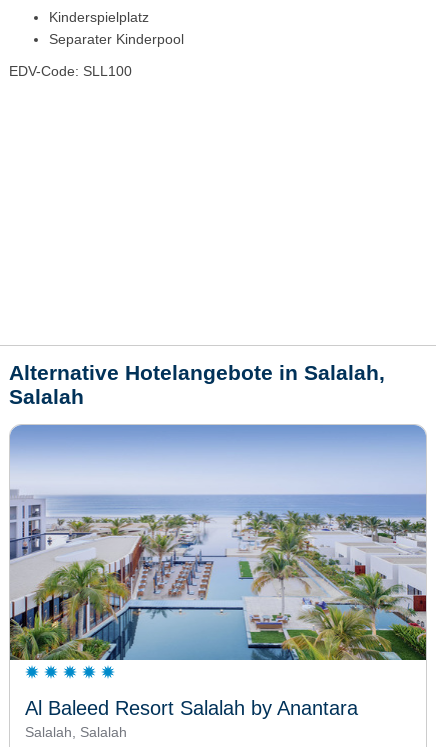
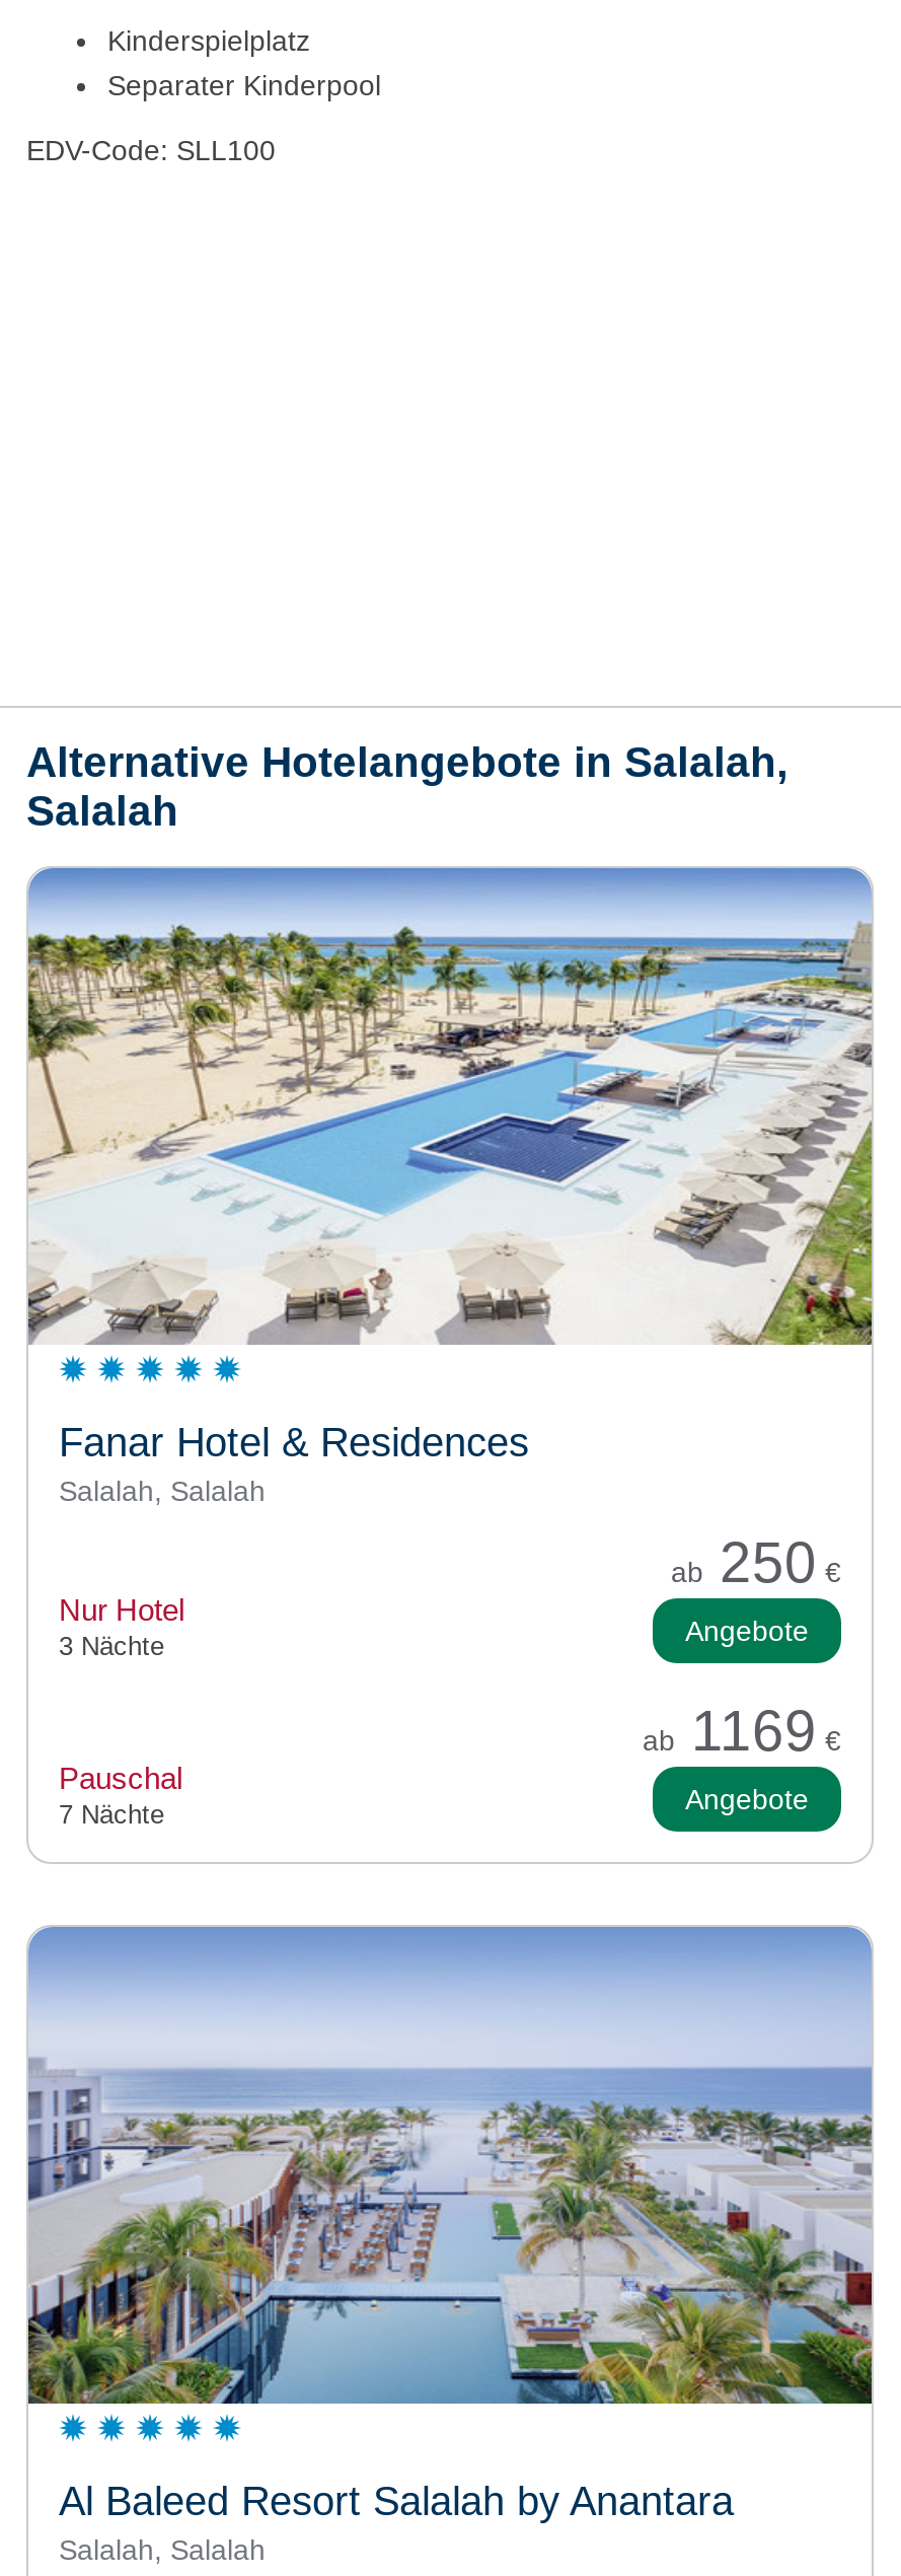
+ [image]
+ Fanar Hotel & Residences
+ Salalah, Salalah
+ ab 250 €
+ Nur Hotel
+ 3 Nächte
+ Angebote
+ ab 1169 €
+ Pauschal
+ 7 Nächte
+ Angebote
